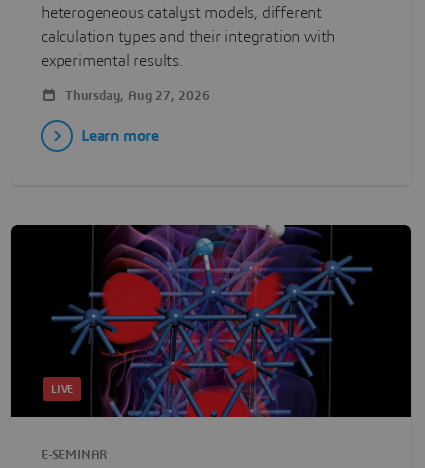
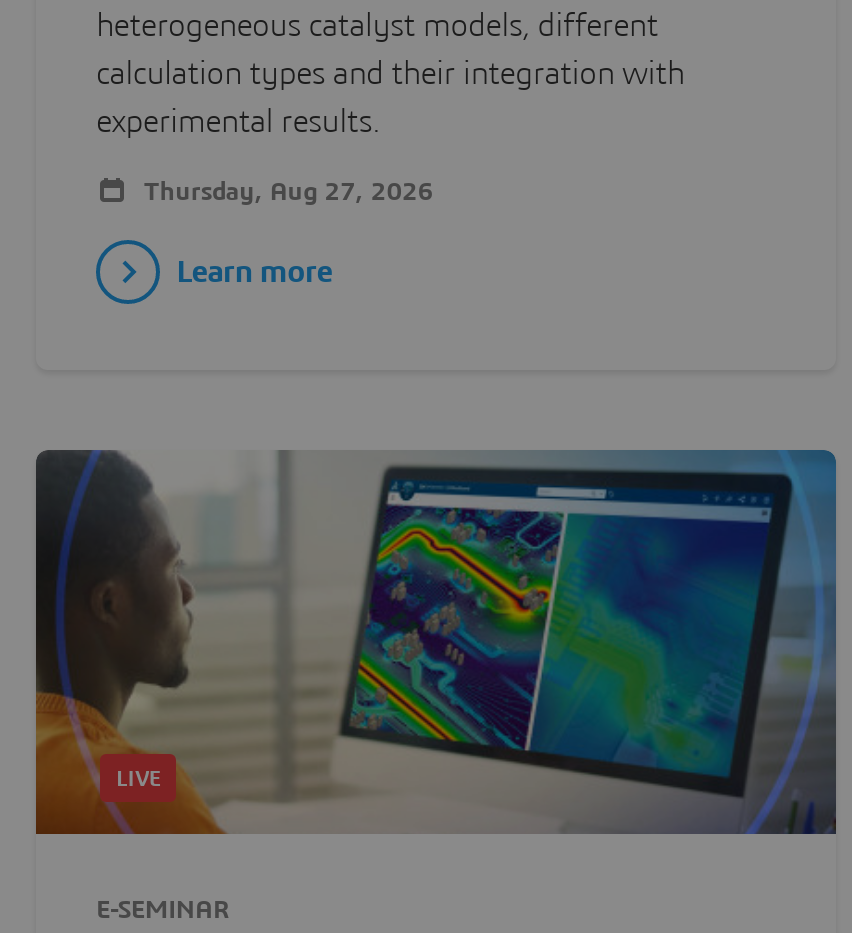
- [image]
+ [image]
